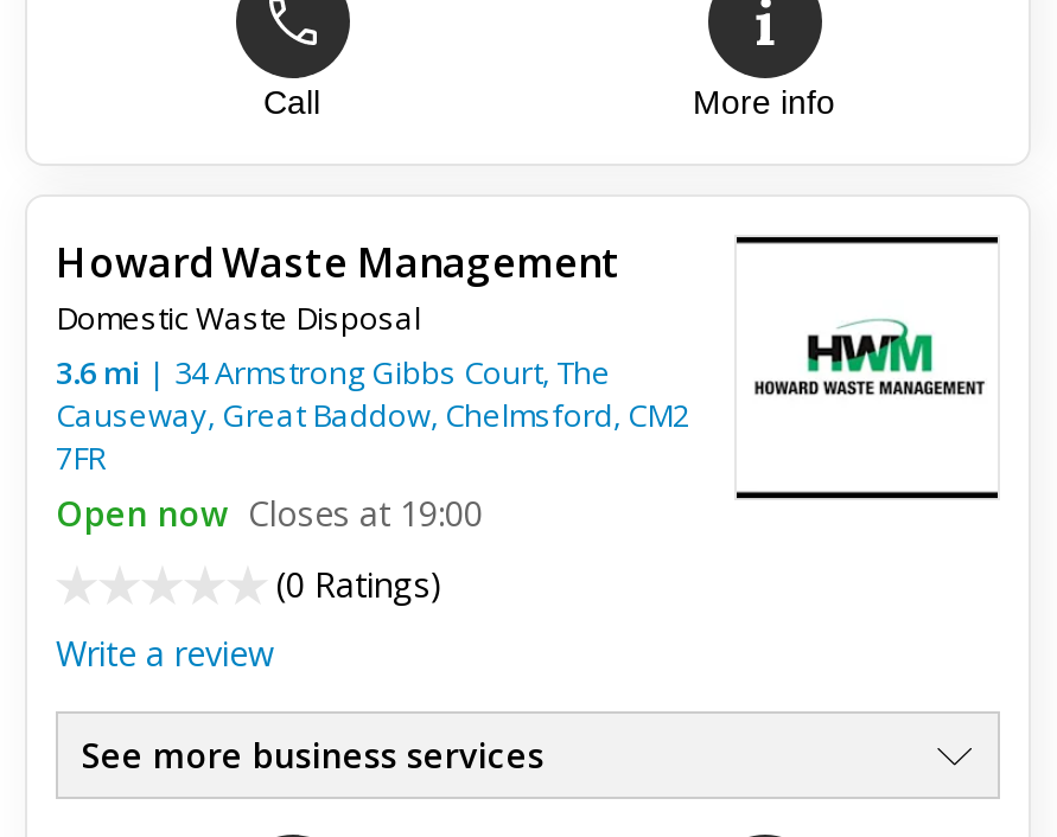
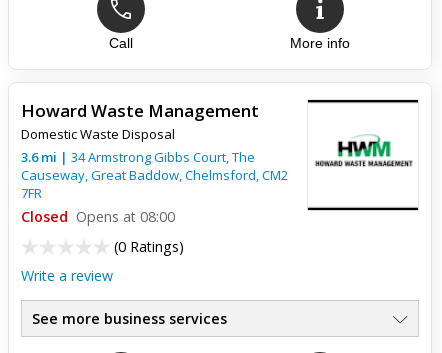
- Open now Closes at 19:00
+ Closed Opens at 08:00
